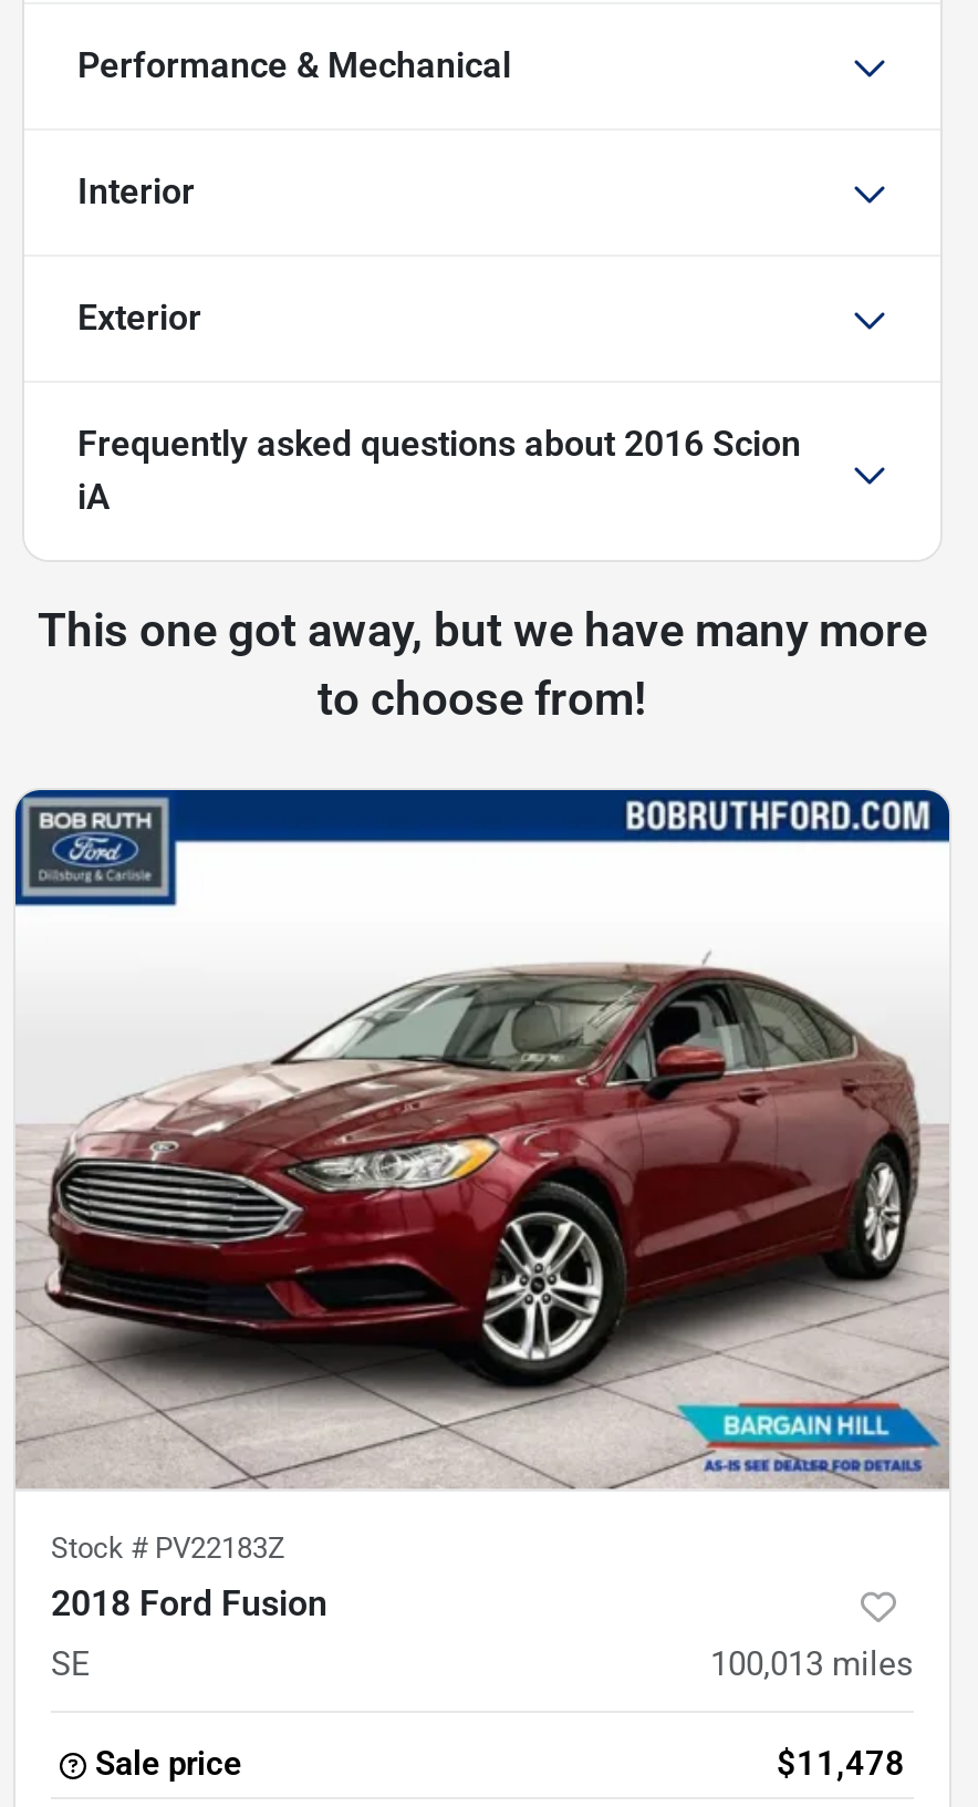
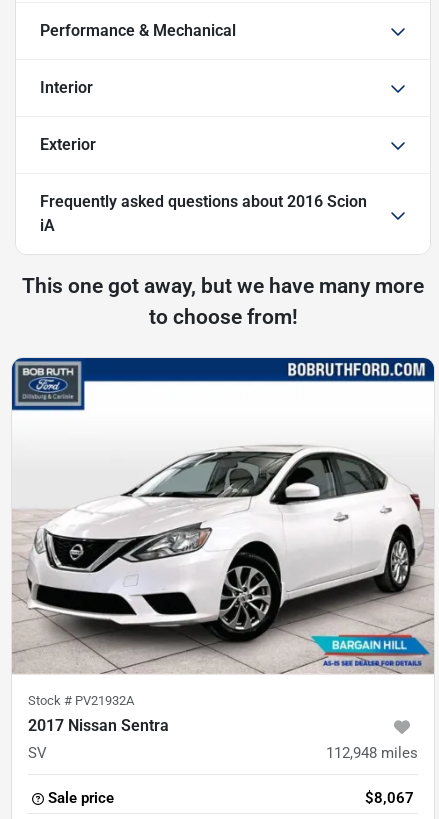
- [image]
- Stock #PV22183Z
- 2018 Ford Fusion
+ [image]
+ Stock #PV21932A
+ 2017 Nissan Sentra

- SE
- 100,013 miles
+ SV
+ 112,948 miles

- $11,478
+ $8,067
